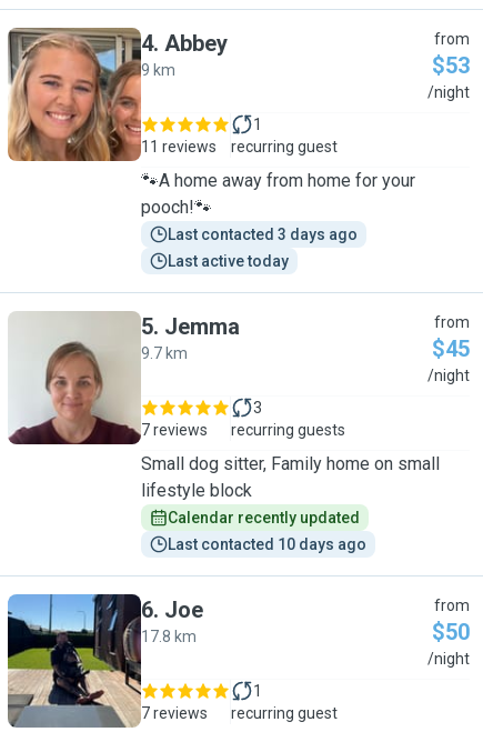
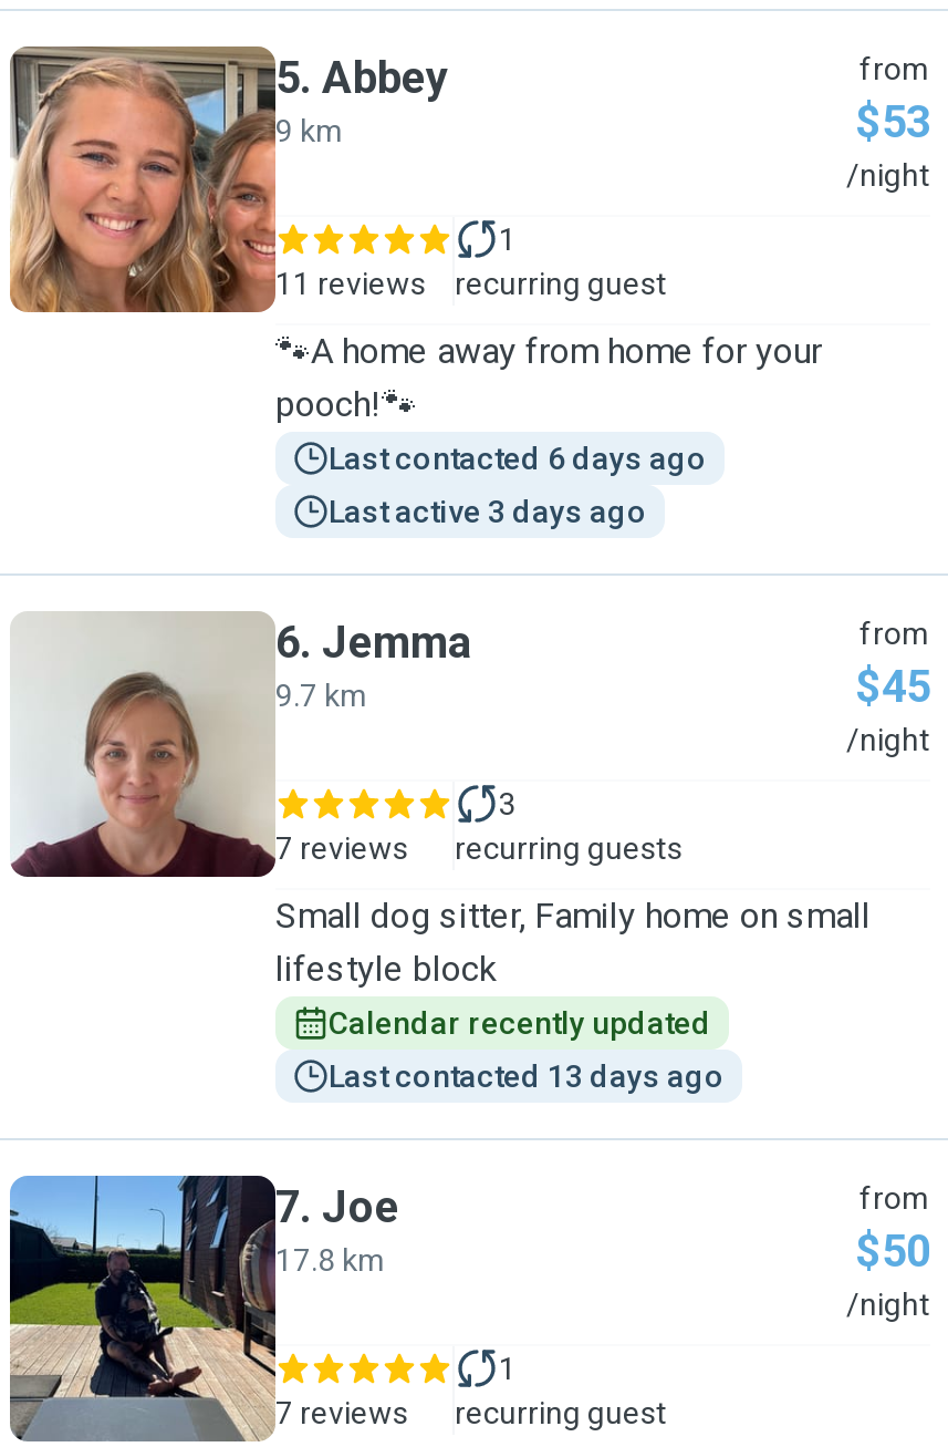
- 4. Abbey
+ 5. Abbey

- Last contacted 3 days ago
+ Last contacted 6 days ago

- Last active today
+ Last active 3 days ago

- 5. Jemma
+ 6. Jemma

- Last contacted 10 days ago
+ Last contacted 13 days ago

- 6. Joe
+ 7. Joe
